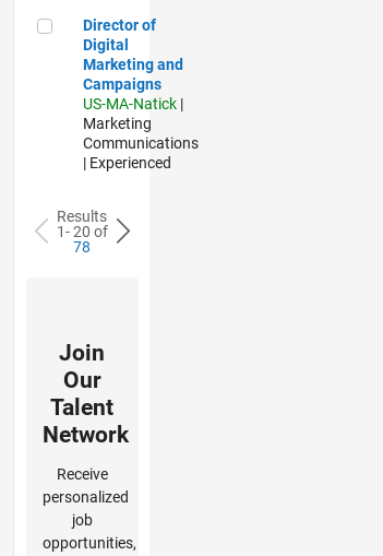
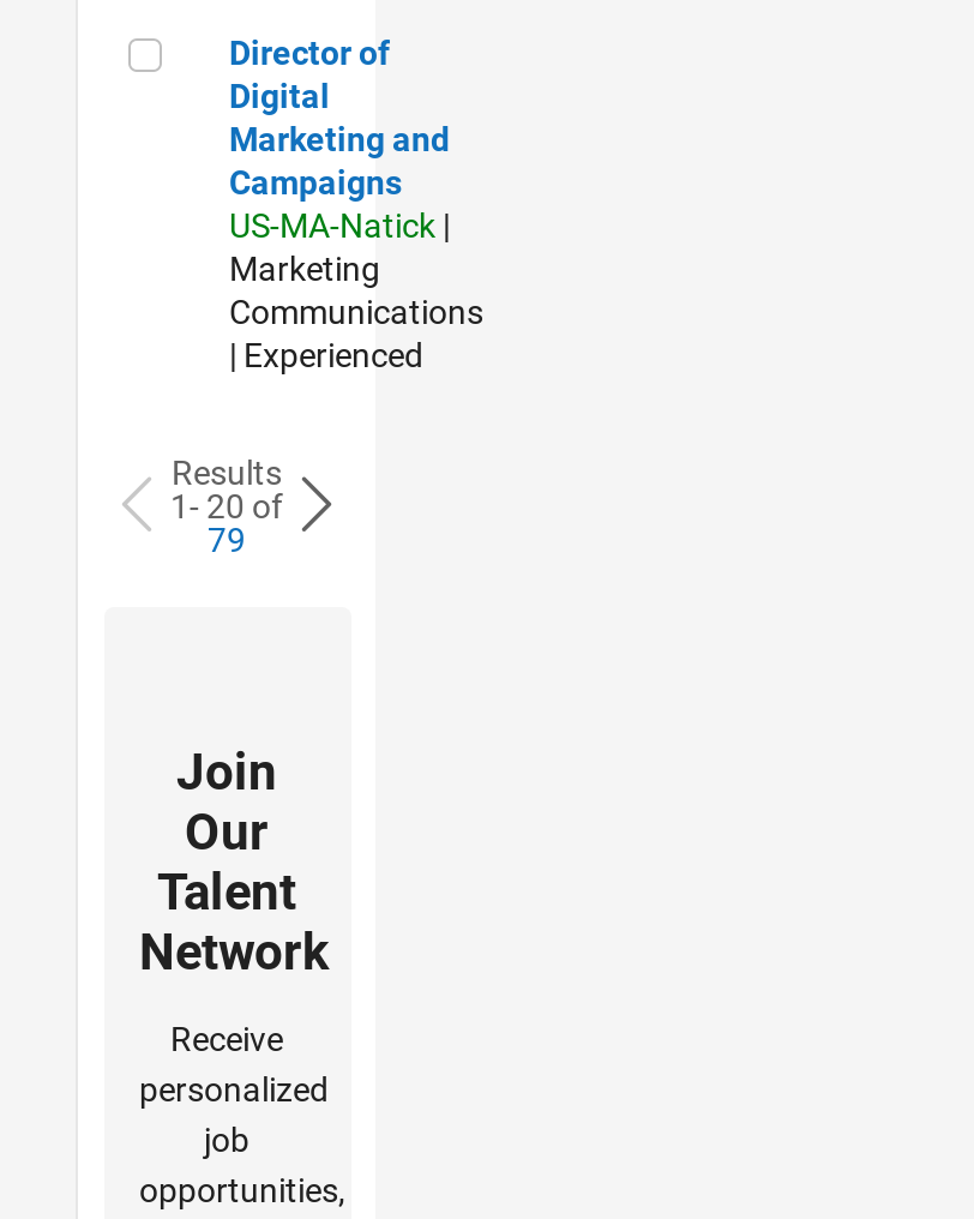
- 78
+ 79
